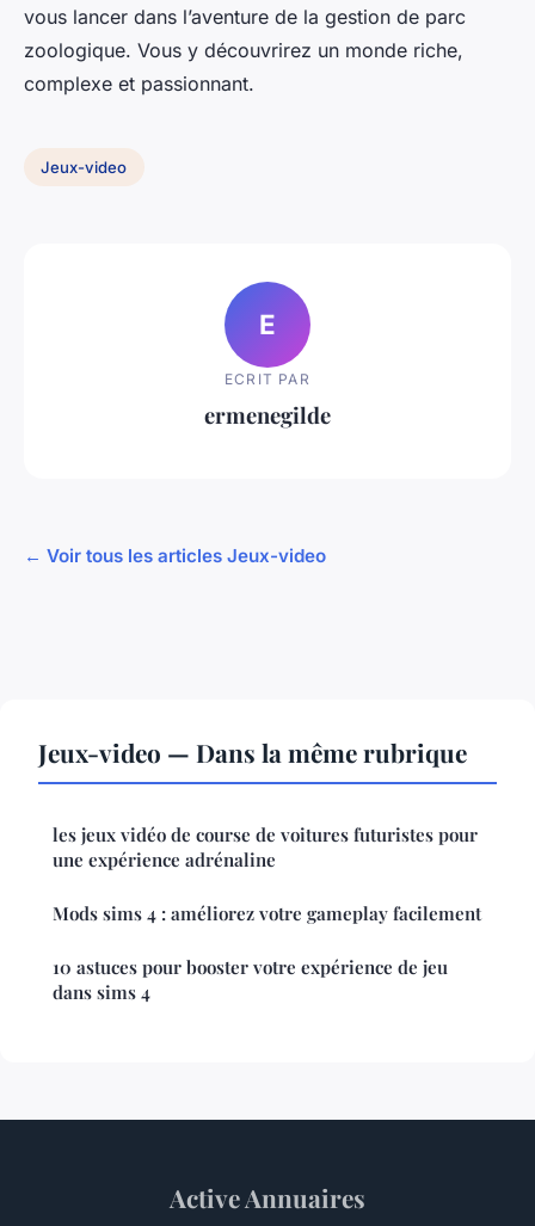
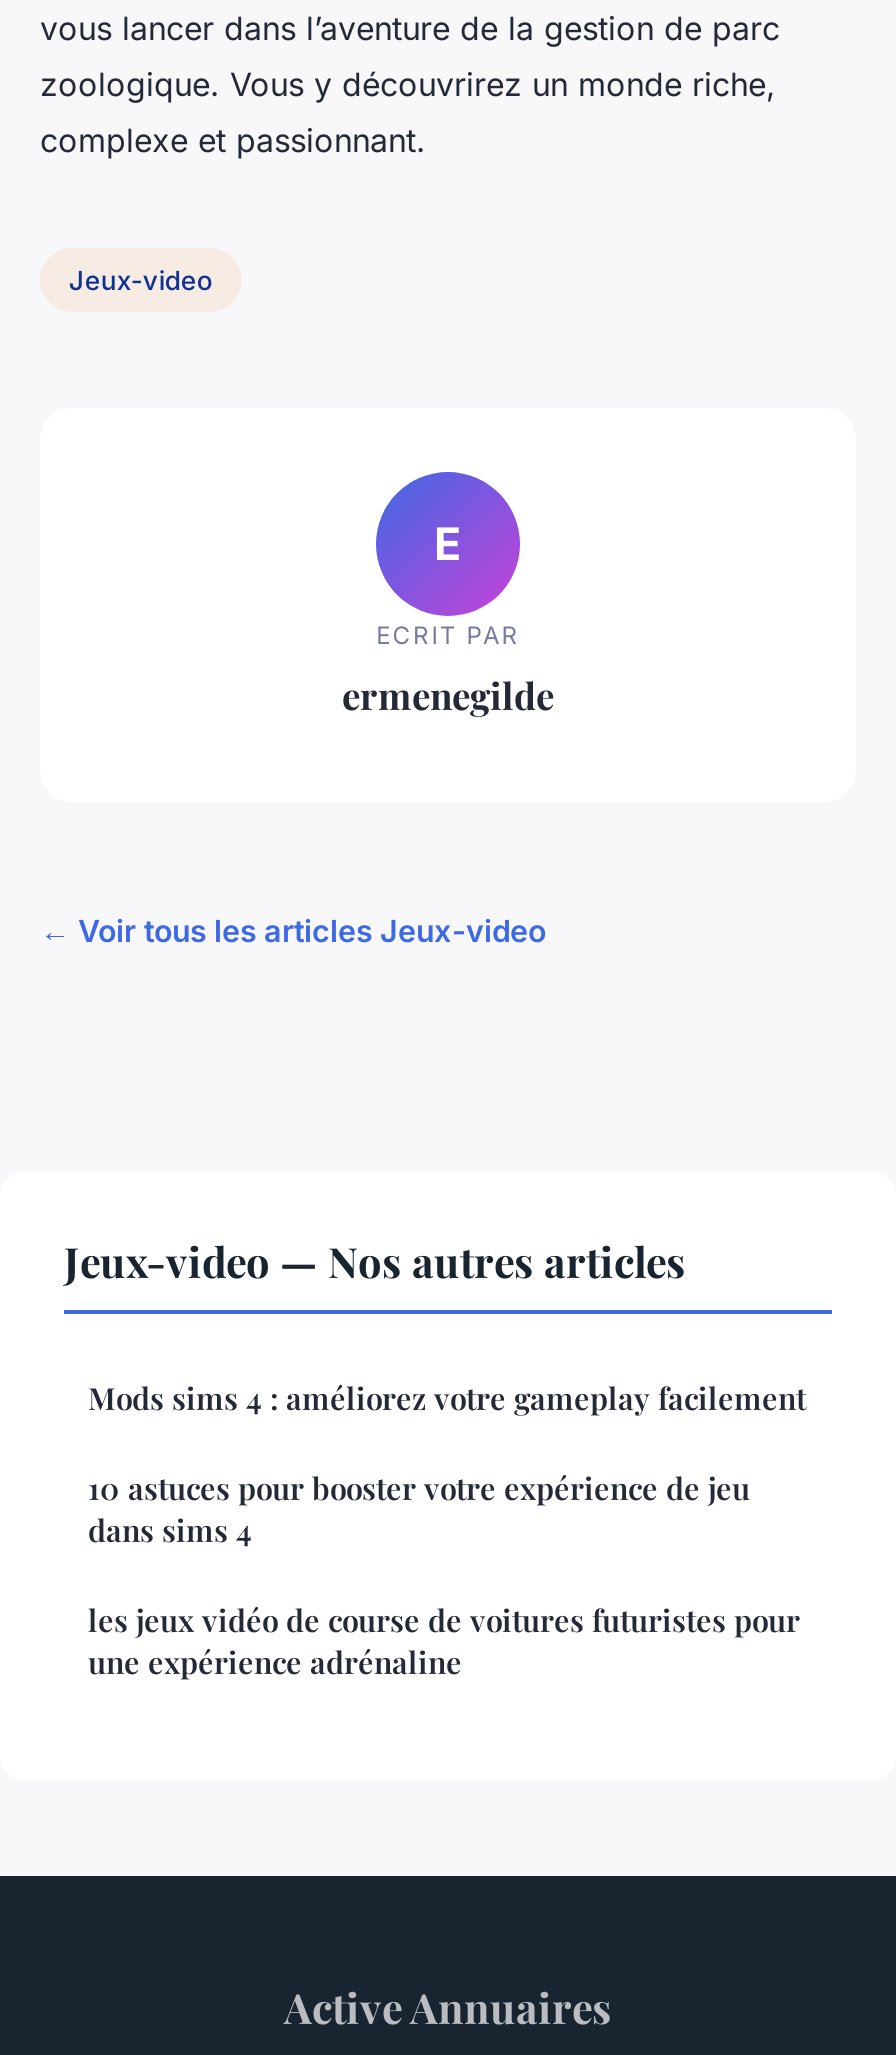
- Jeux-video — Dans la même rubrique
+ Jeux-video — Nos autres articles

moved down: les jeux vidéo de course de voitures futuristes pour | une expérience adrénaline

moved up: Mods sims 4 : améliorez votre gameplay facilement | 10 astuces pour booster votre expérience de jeu | dans sims 4
